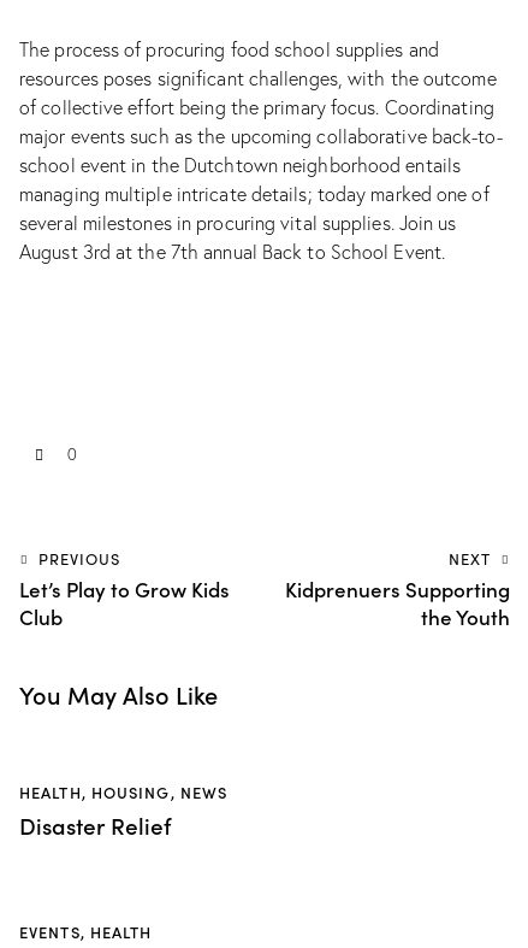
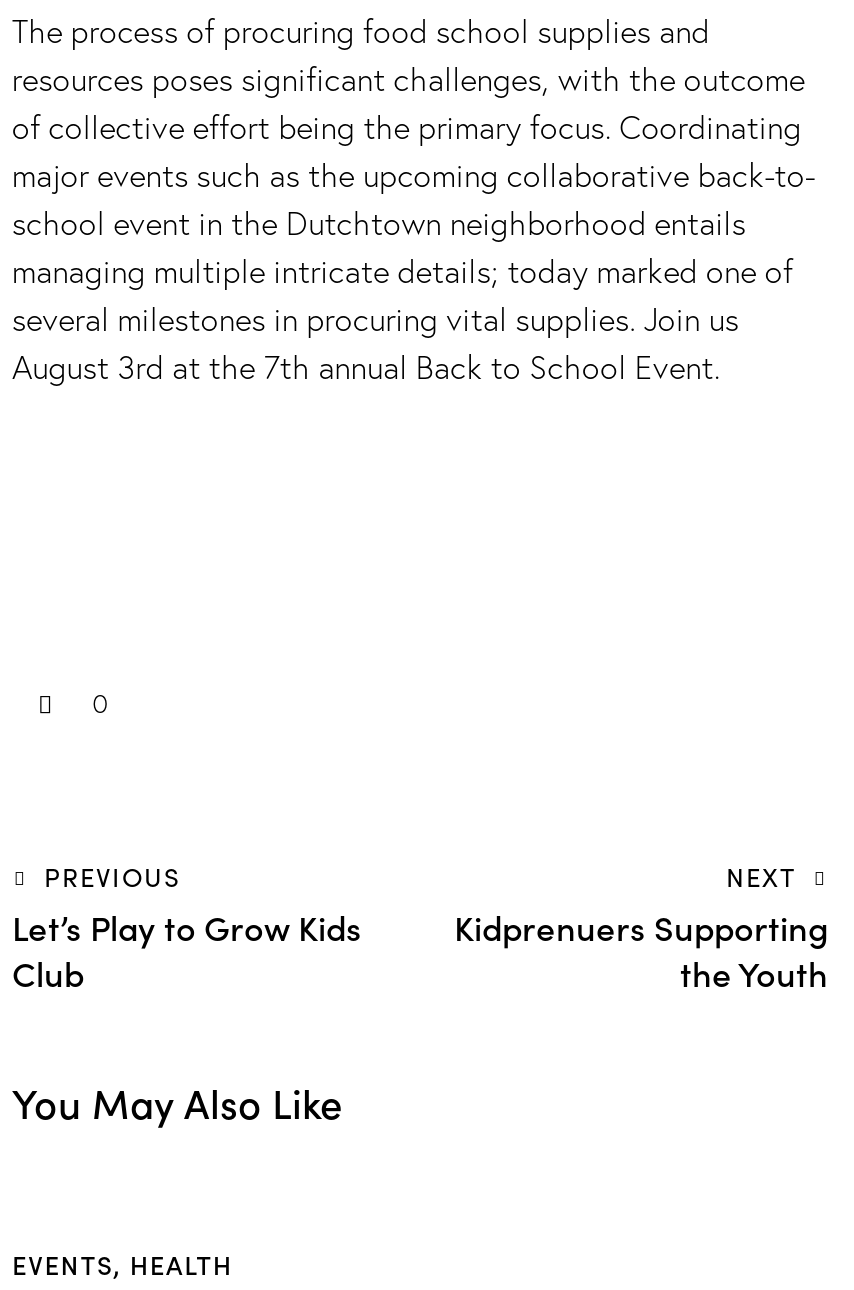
- HEALTH, HOUSING, NEWS
- Disaster Relief
